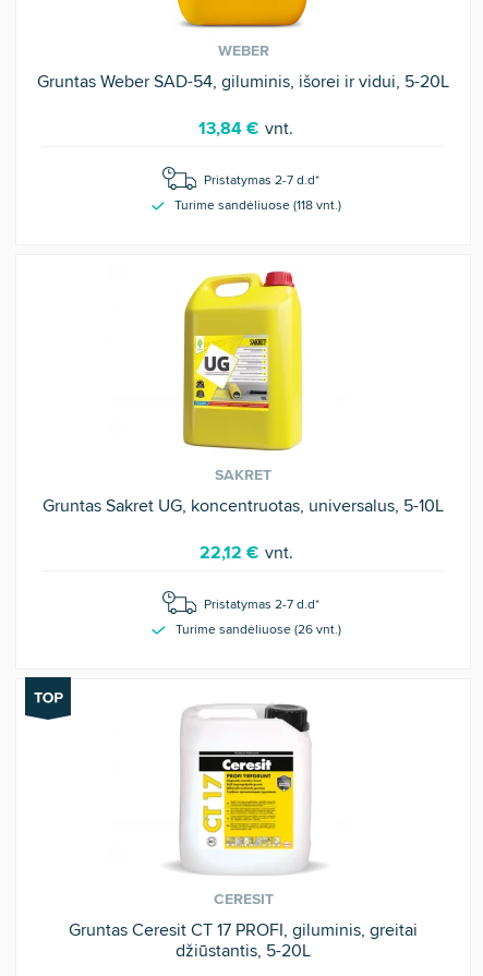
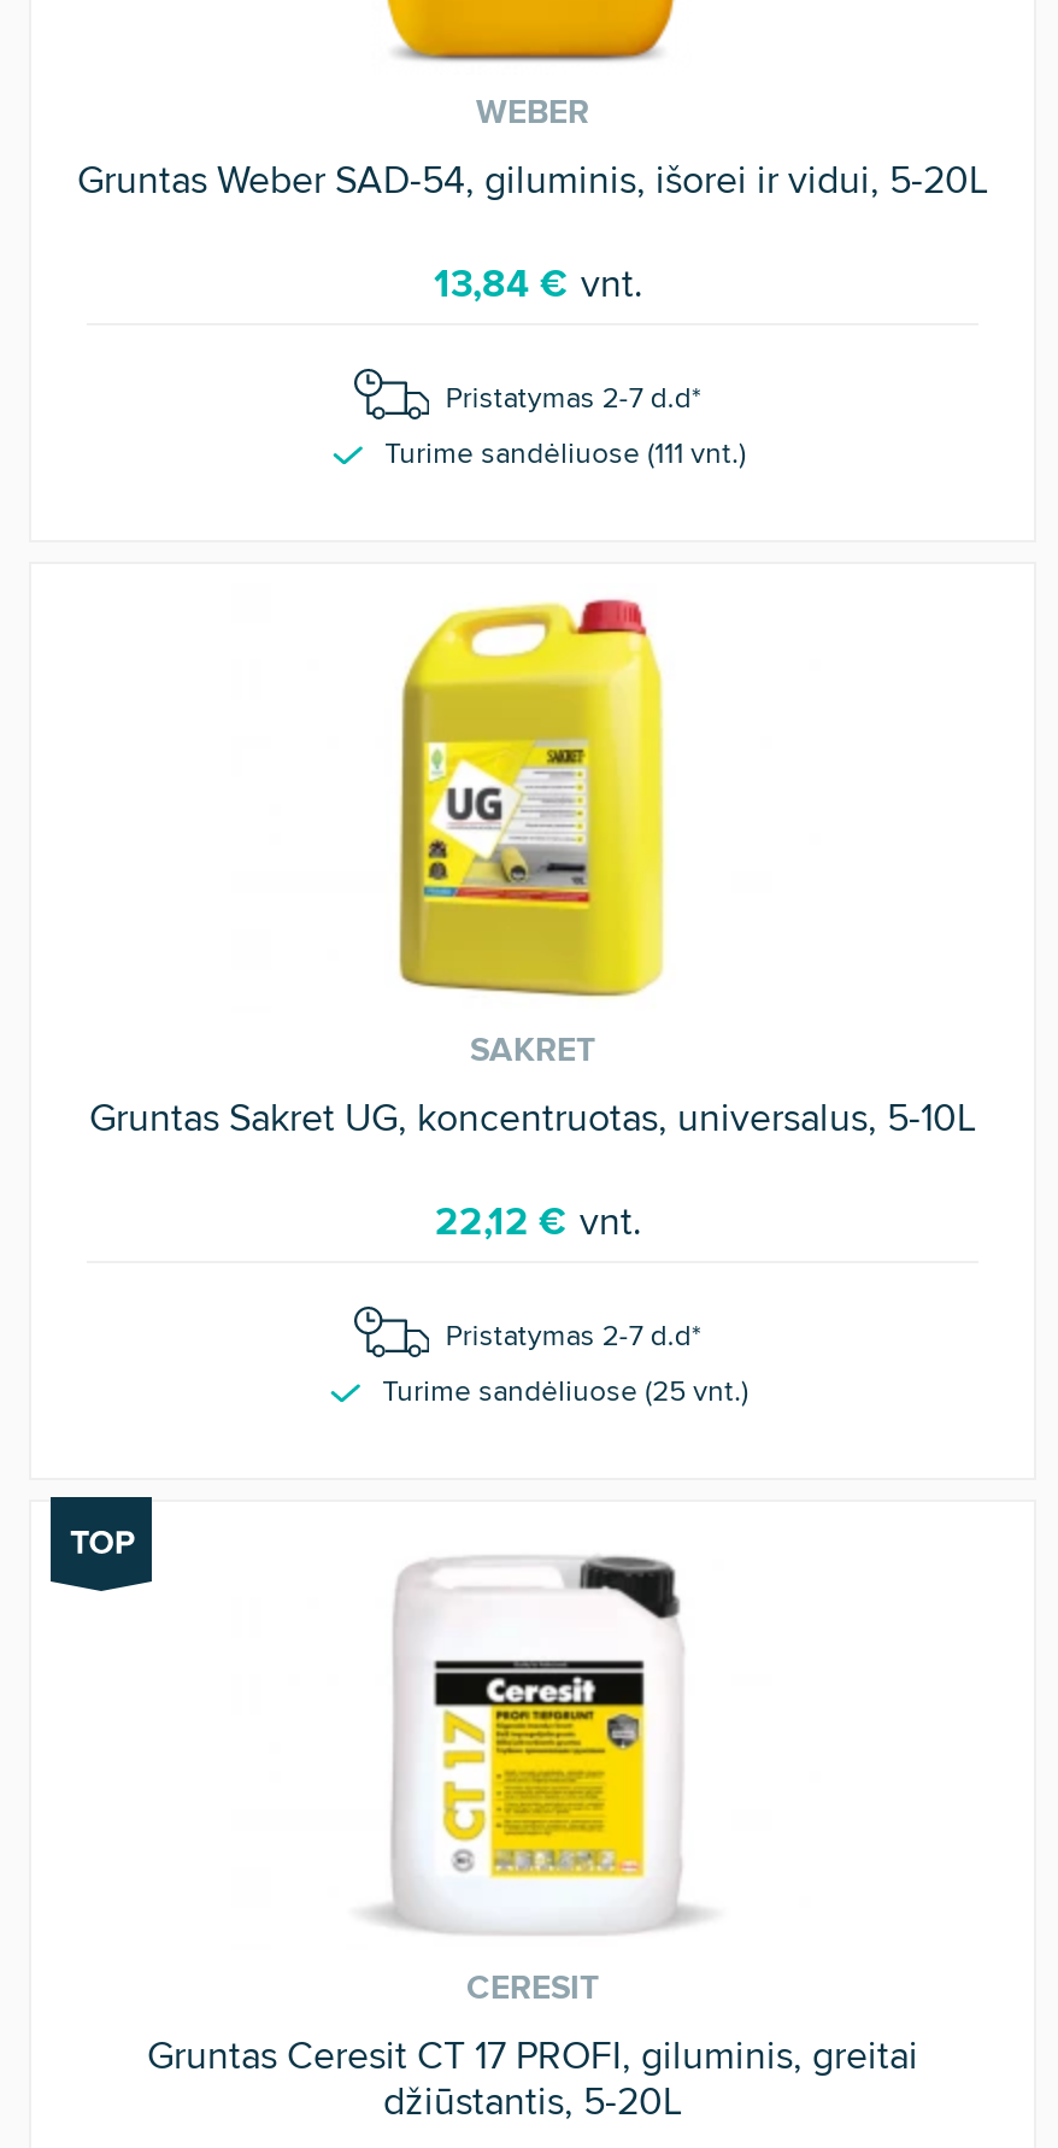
- Turime sandėliuose (118 vnt.)
+ Turime sandėliuose (111 vnt.)

- Turime sandėliuose (26 vnt.)
+ Turime sandėliuose (25 vnt.)
